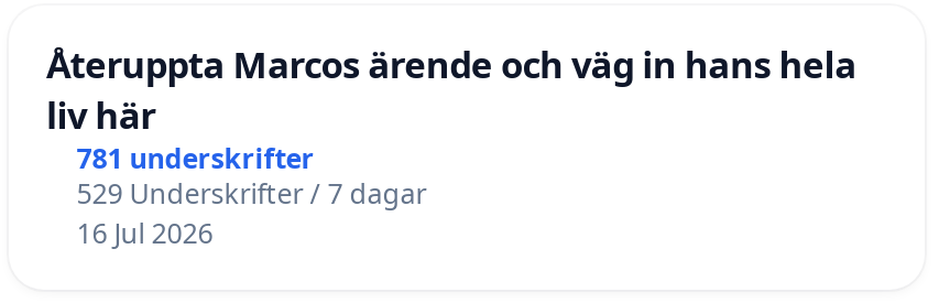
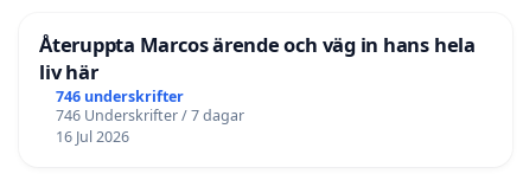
- 781 underskrifter
+ 746 underskrifter

- 529 Underskrifter / 7 dagar
+ 746 Underskrifter / 7 dagar
